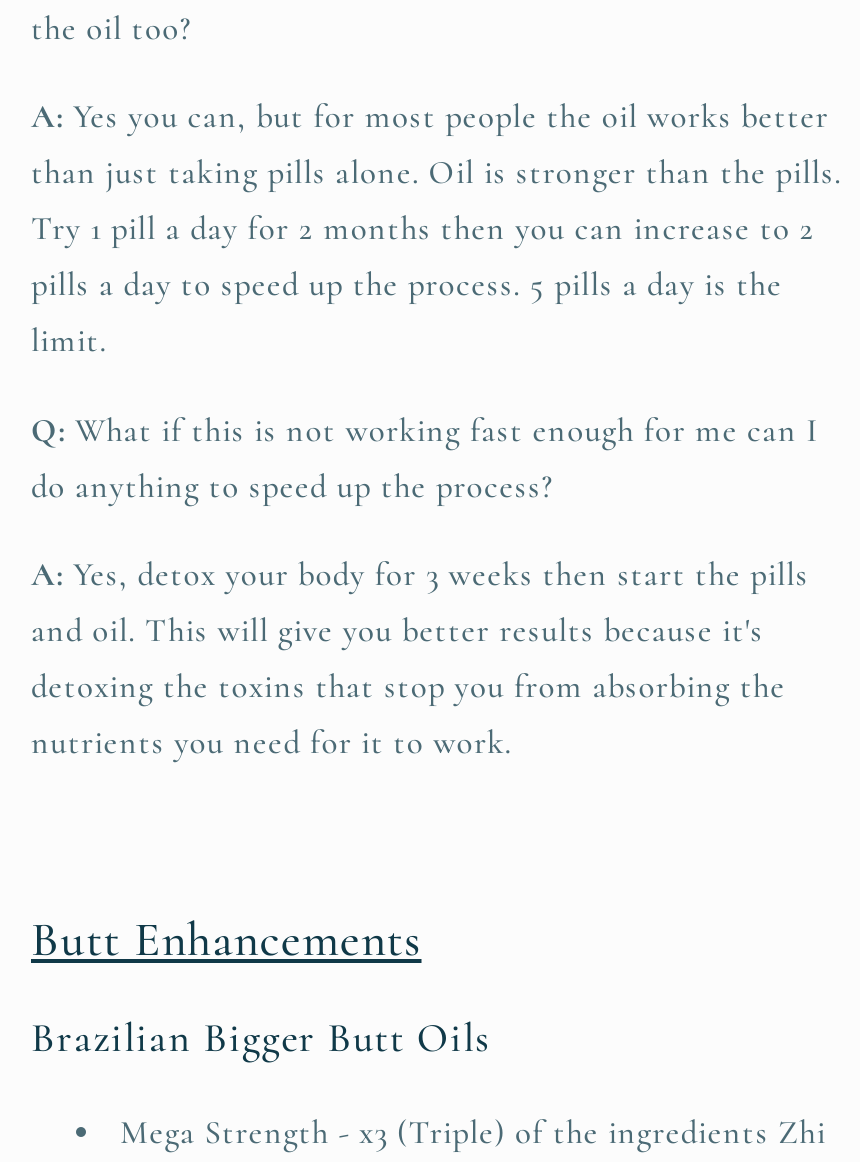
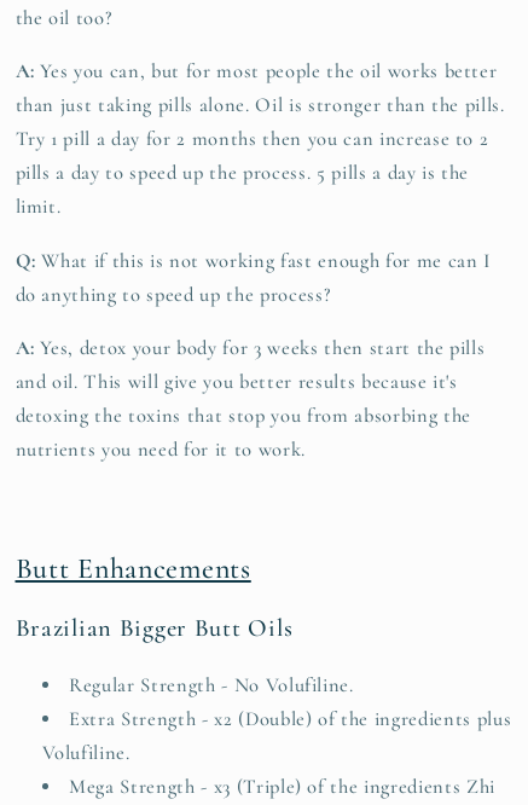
+ Regular Strength - No Volufiline.
+ Extra Strength - x2 (Double) of the ingredients plus
+ Volufiline.
